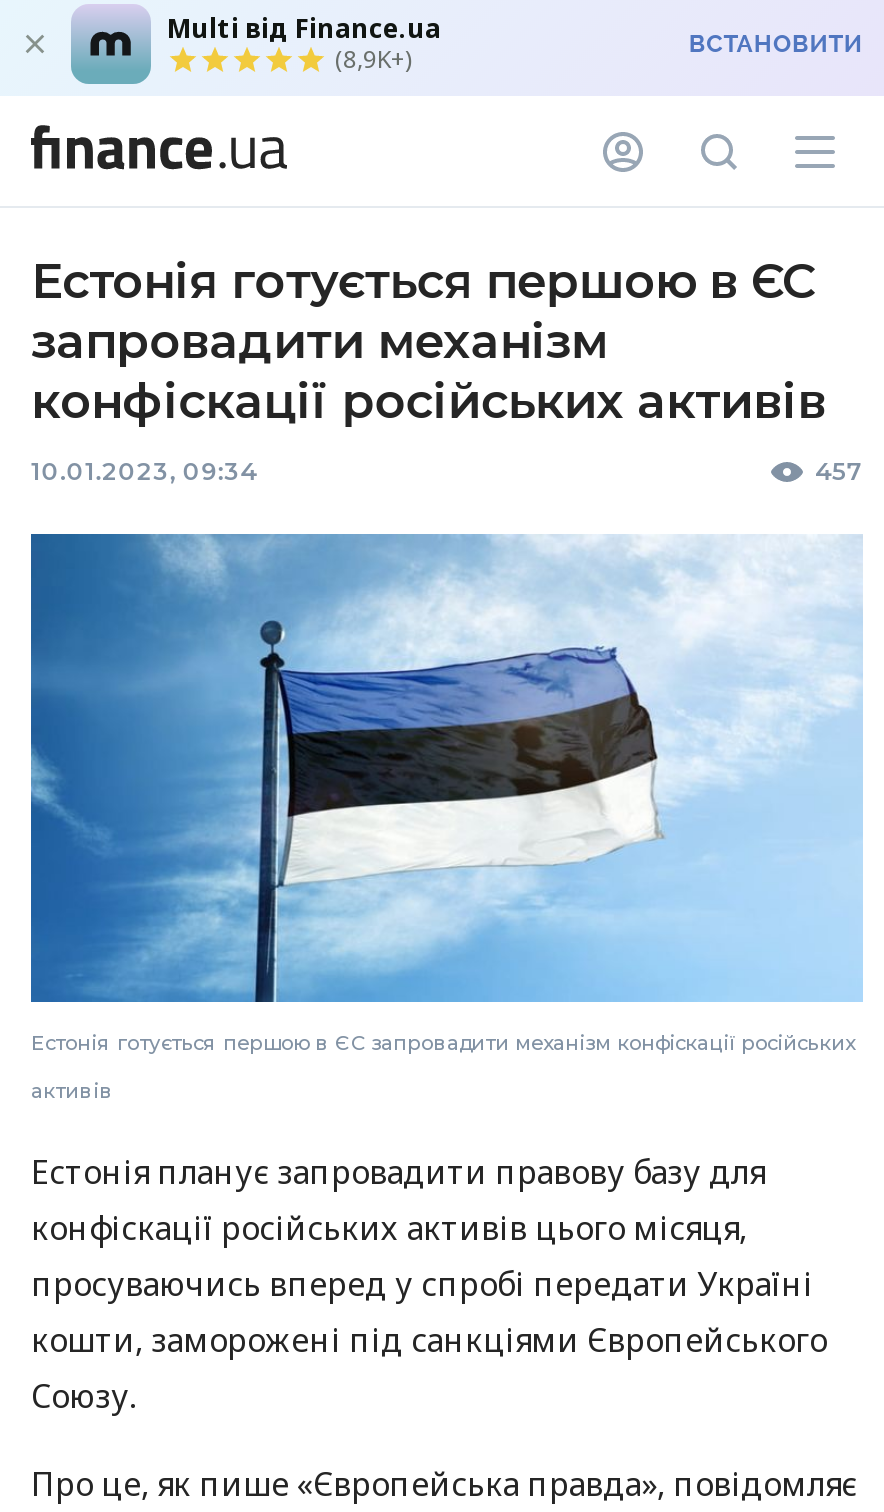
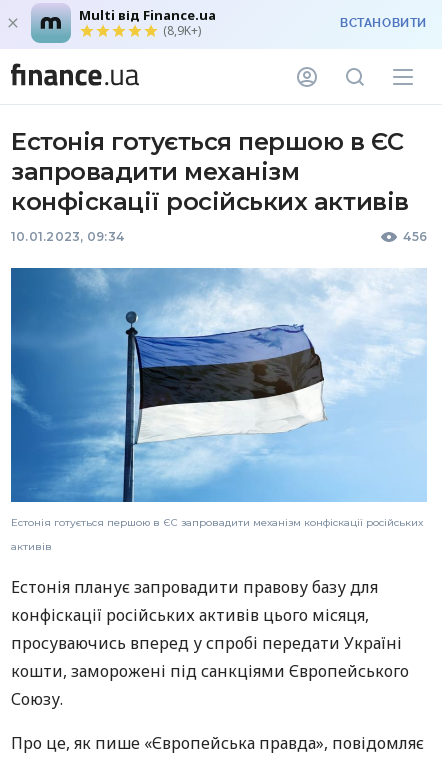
- 457
+ 456
